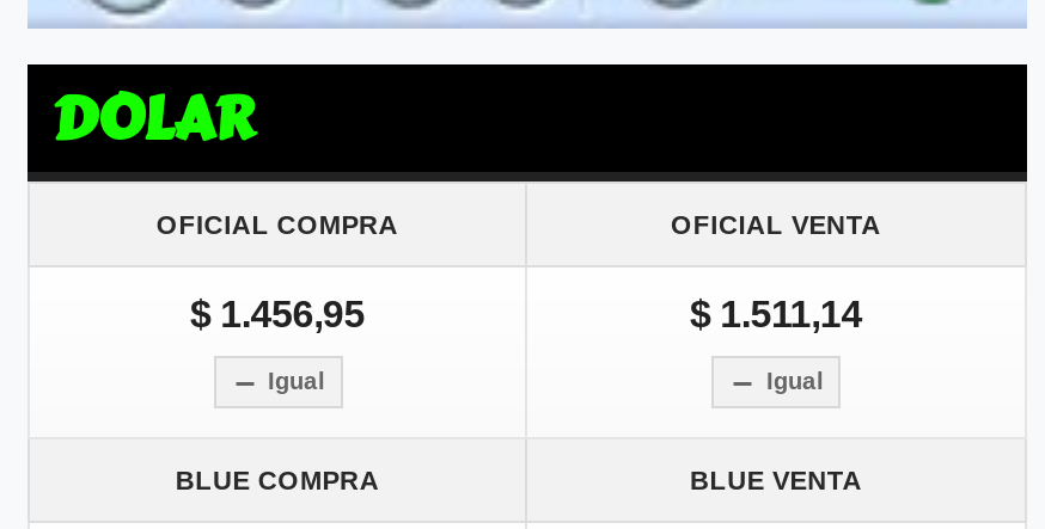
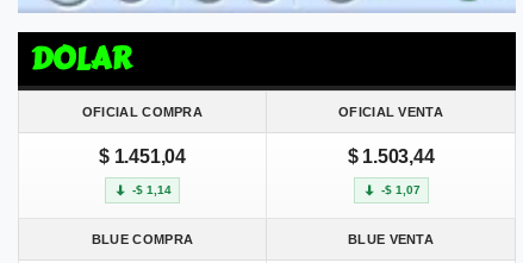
- $ 1.456,95
+ $ 1.451,04

- $ 1.511,14
+ $ 1.503,44

- Igual
+ -$ 1,14

- Igual
+ -$ 1,07
